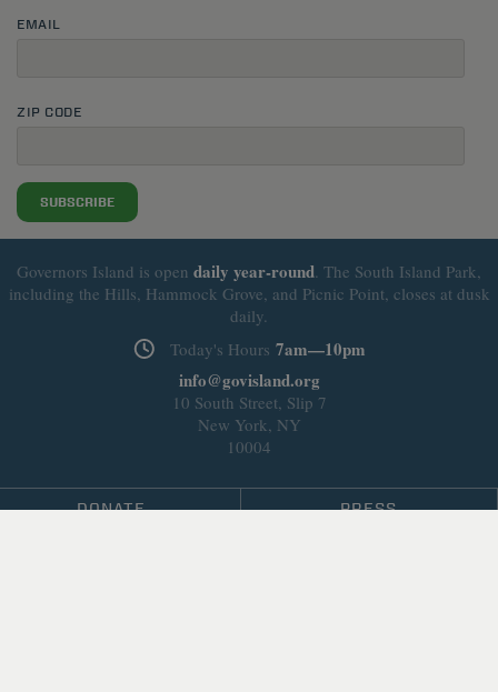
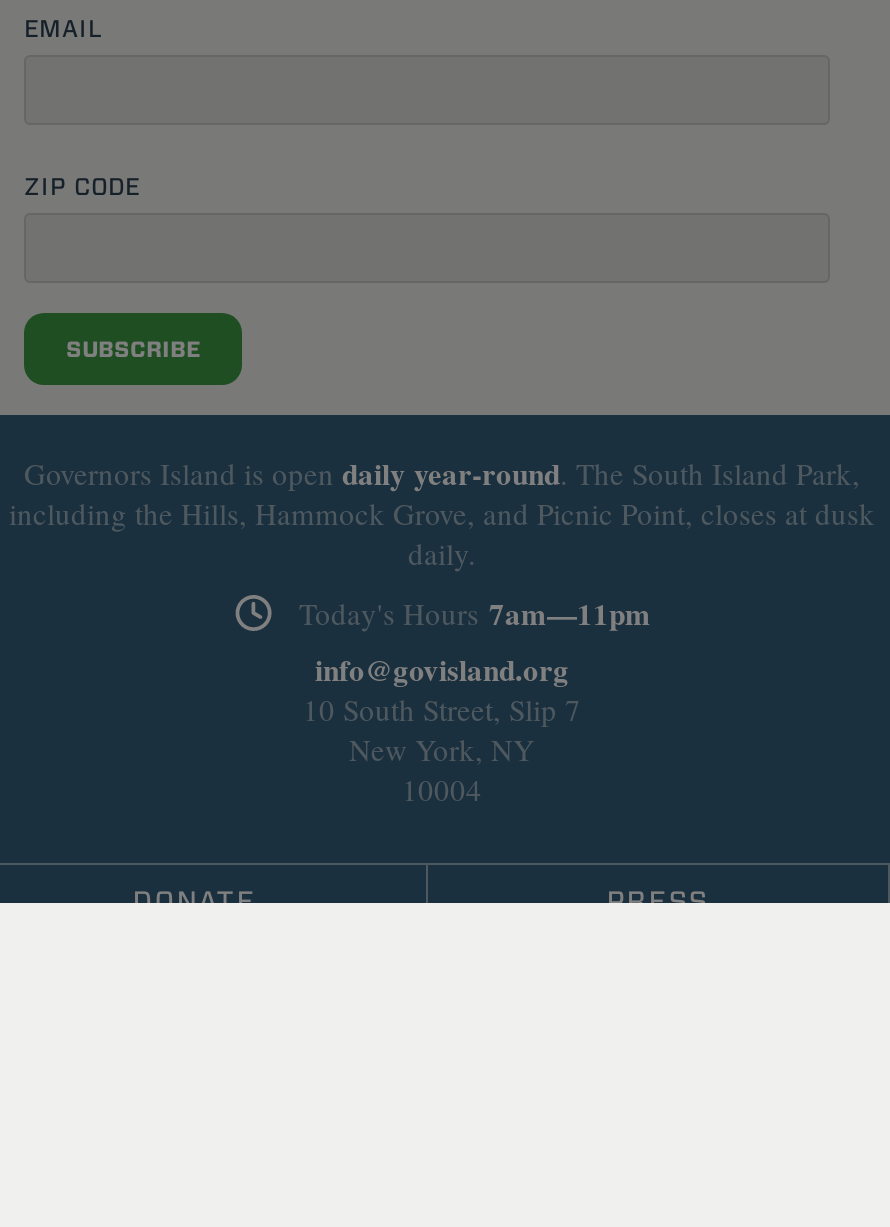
- Today's Hours 7am—10pm
+ Today's Hours 7am—11pm
